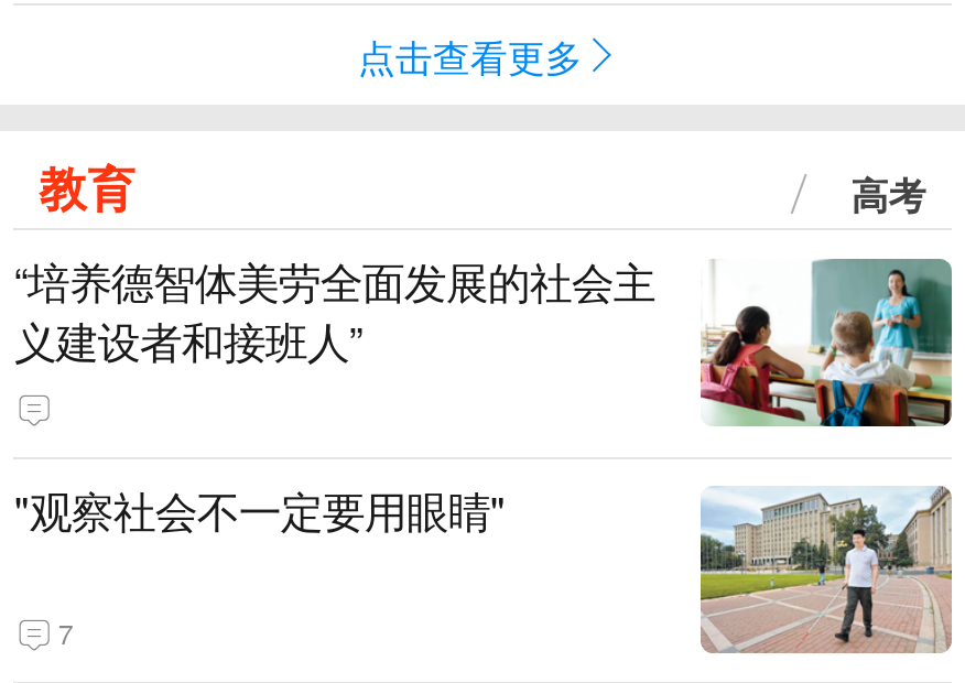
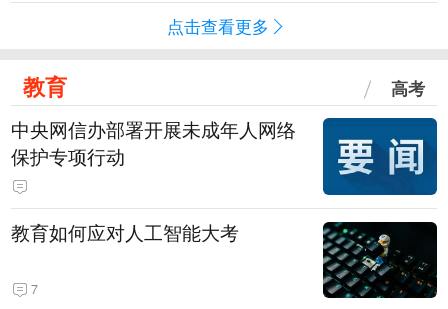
- [image]
- “培养德智体美劳全面发展的社会主
- 义建设者和接班人”
+ [image]
+ 中央网信办部署开展未成年人网络
+ 保护专项行动

- "观察社会不一定要用眼睛"
+ 教育如何应对人工智能大考

- [image]
+ [image]
